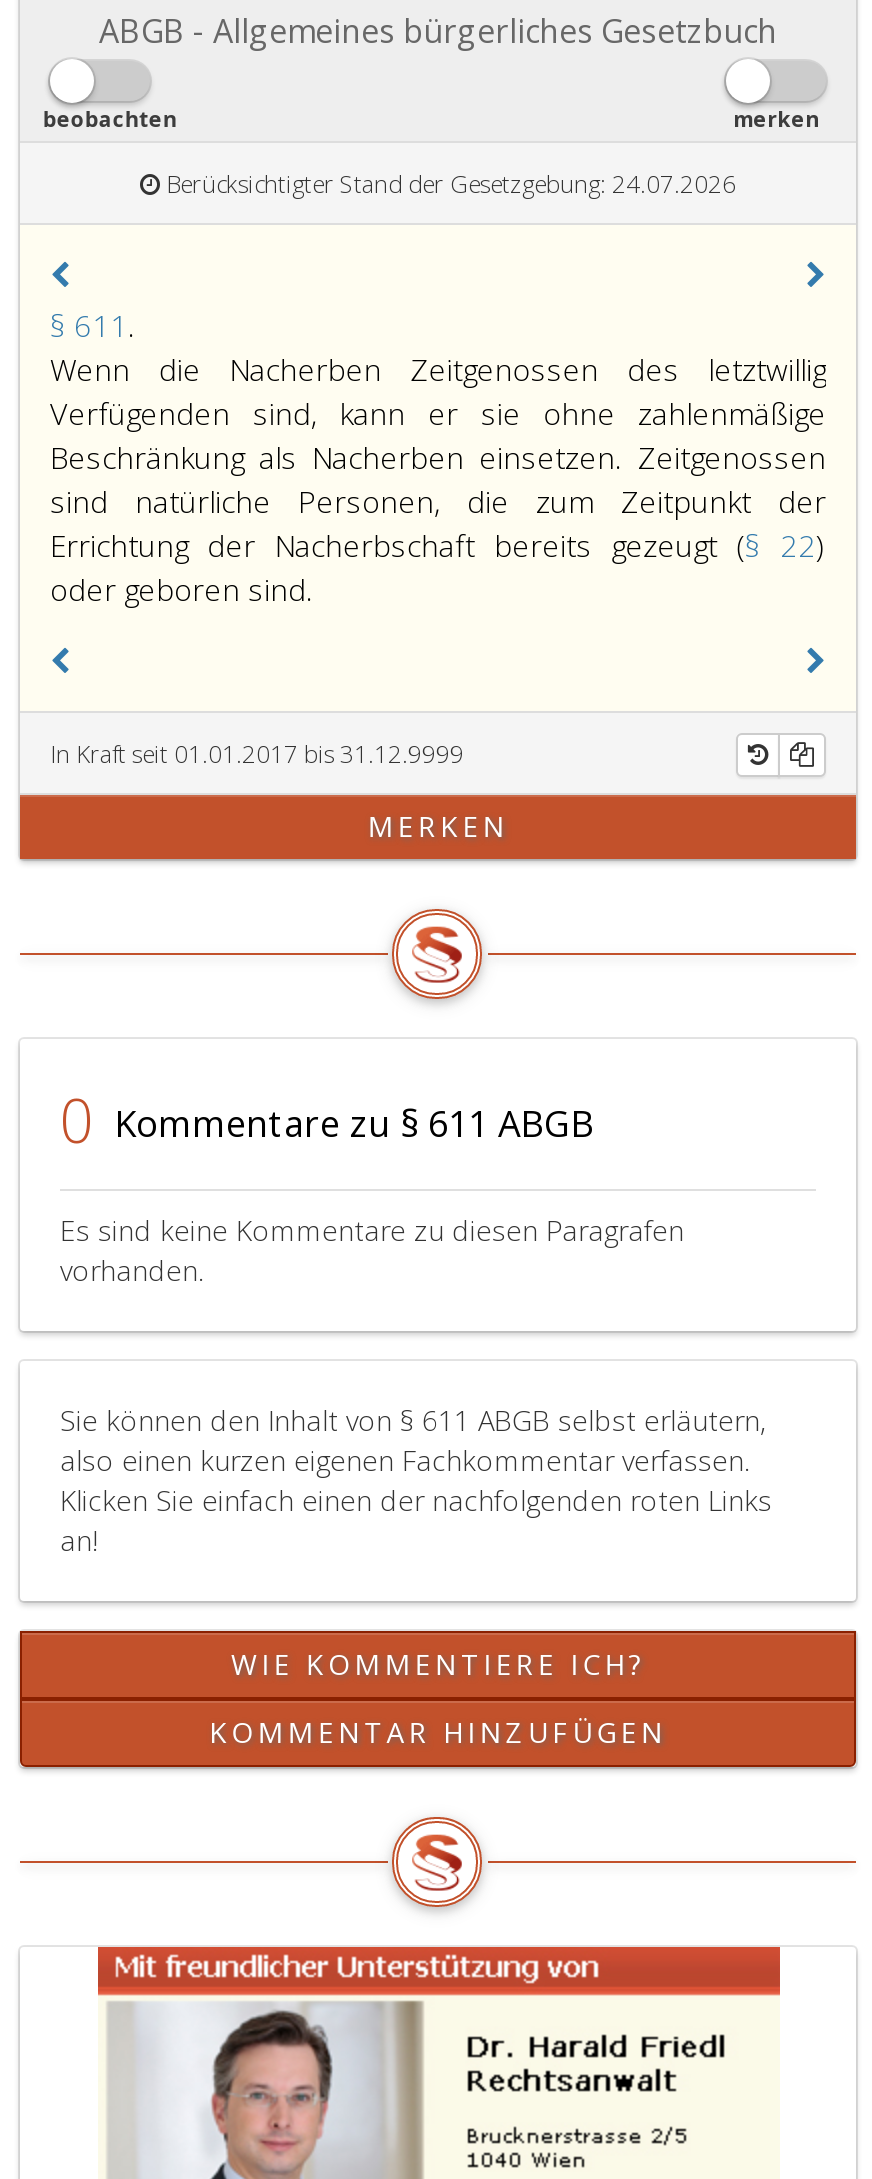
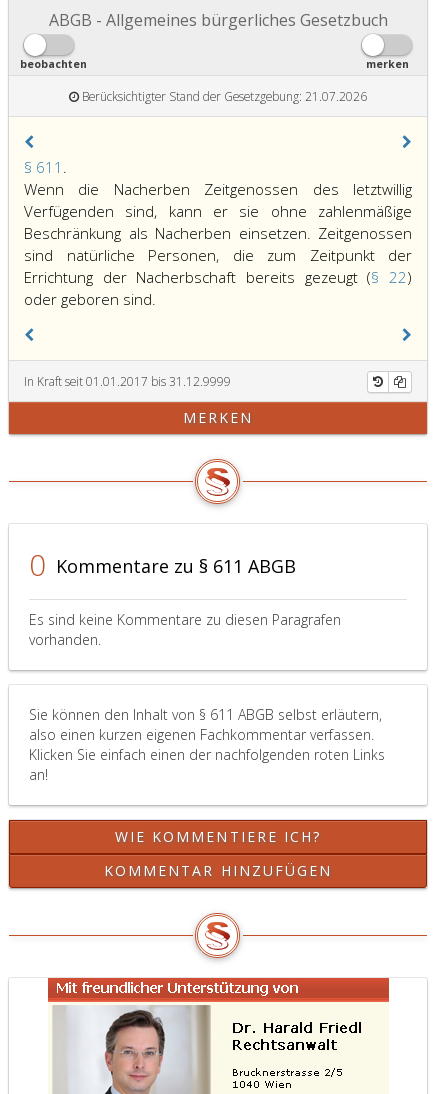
- Berücksichtigter Stand der Gesetzgebung: 24.07.2026
+ Berücksichtigter Stand der Gesetzgebung: 21.07.2026
